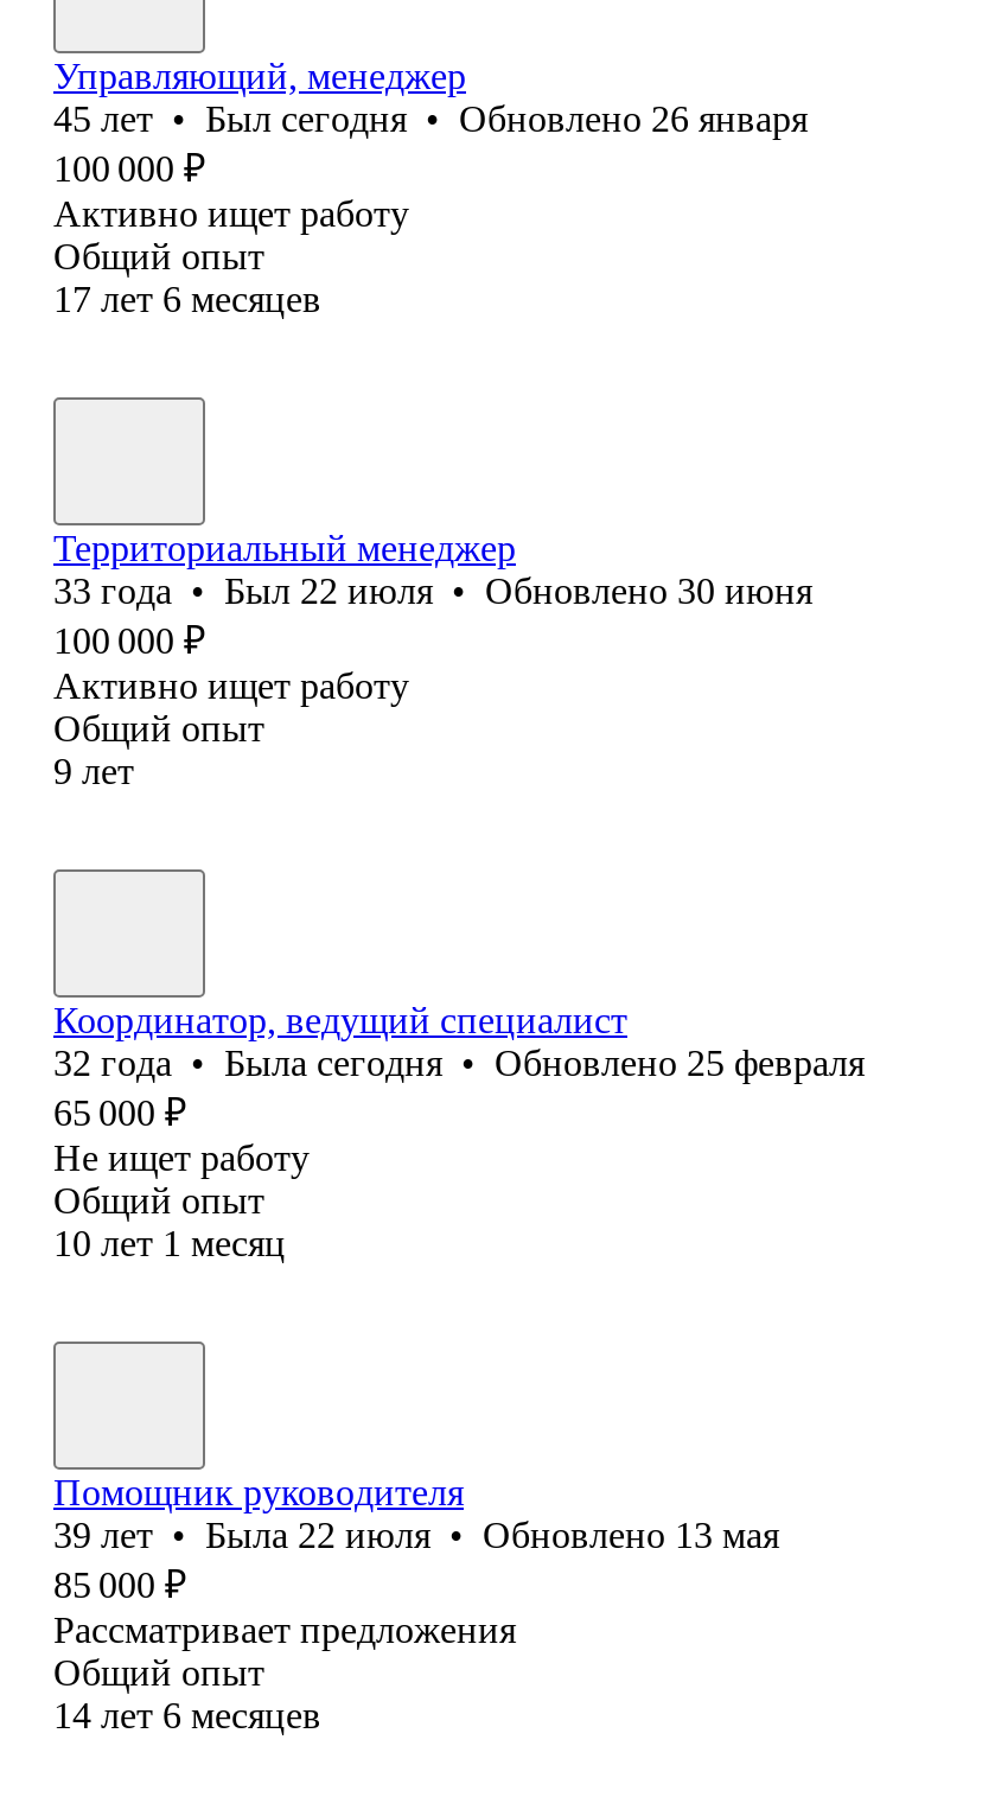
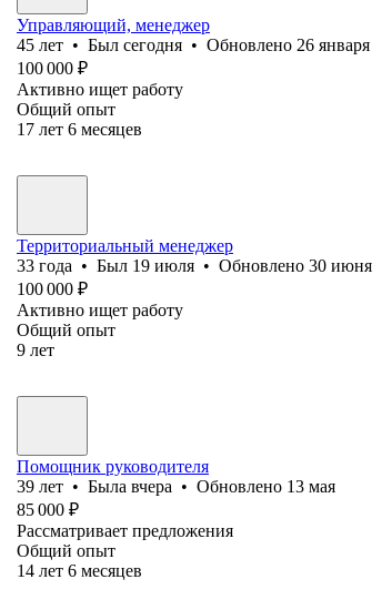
- 33 года • Был 22 июля • Обновлено 30 июня
+ 33 года • Был 19 июля • Обновлено 30 июня

- Координатор, ведущий специалист
- 32 года • Была сегодня • Обновлено 25 февраля
- 65 000 ₽
- Не ищет работу
- Общий опыт
- 10 лет 1 месяц

- 39 лет • Была 22 июля • Обновлено 13 мая
+ 39 лет • Была вчера • Обновлено 13 мая
